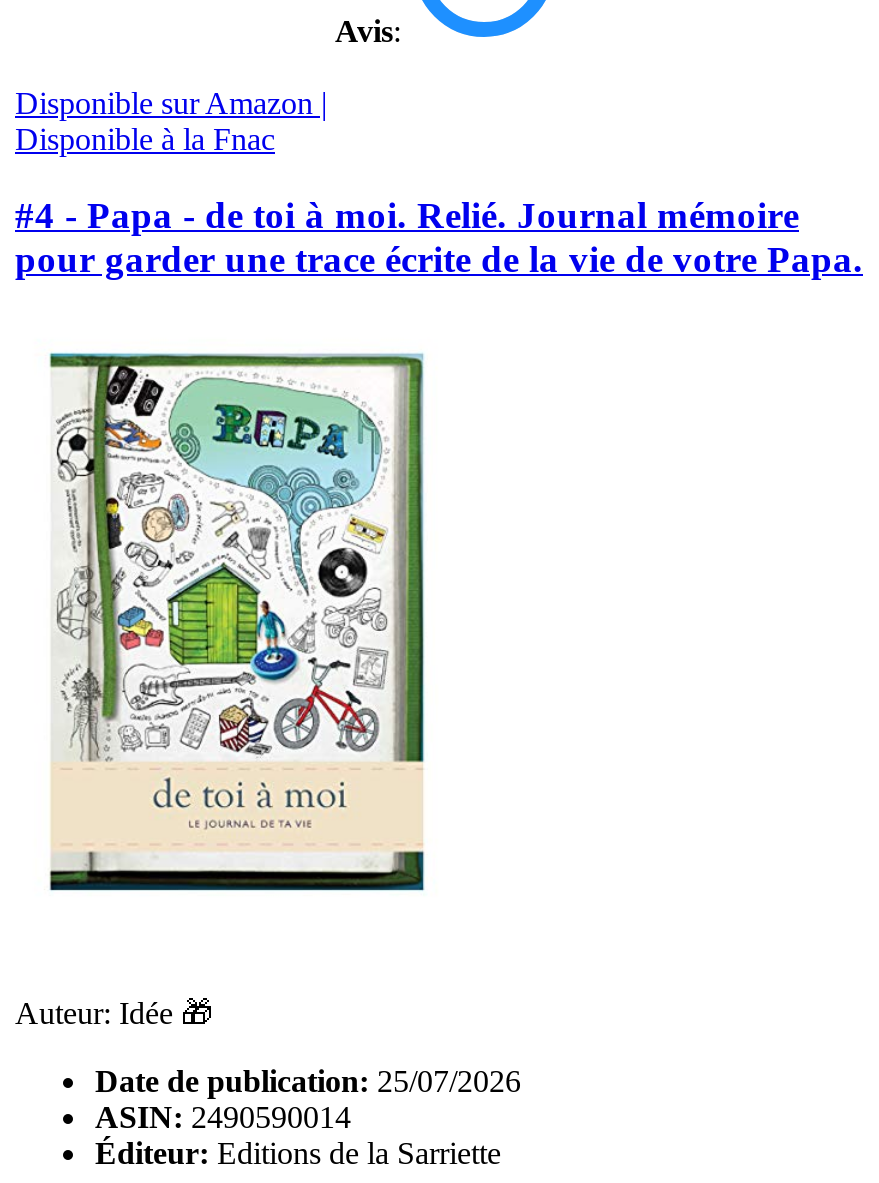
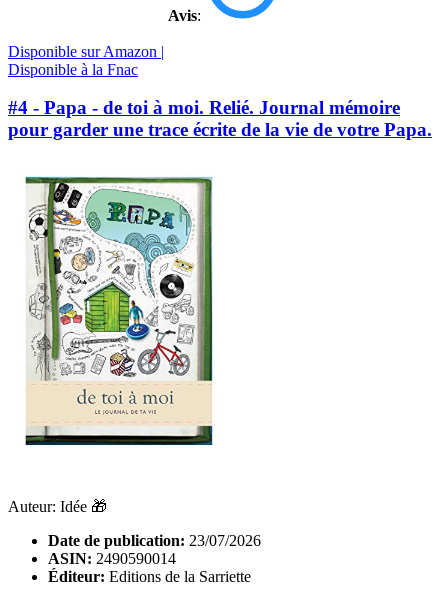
- Date de publication: 25/07/2026
+ Date de publication: 23/07/2026
